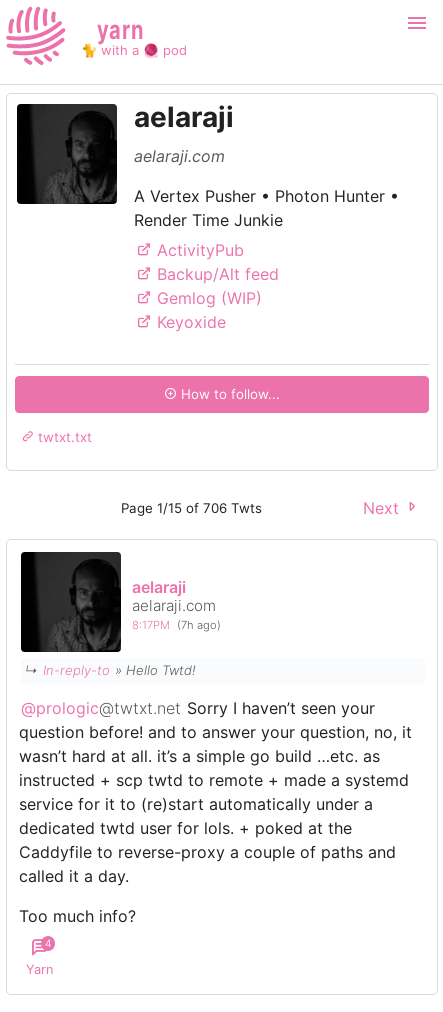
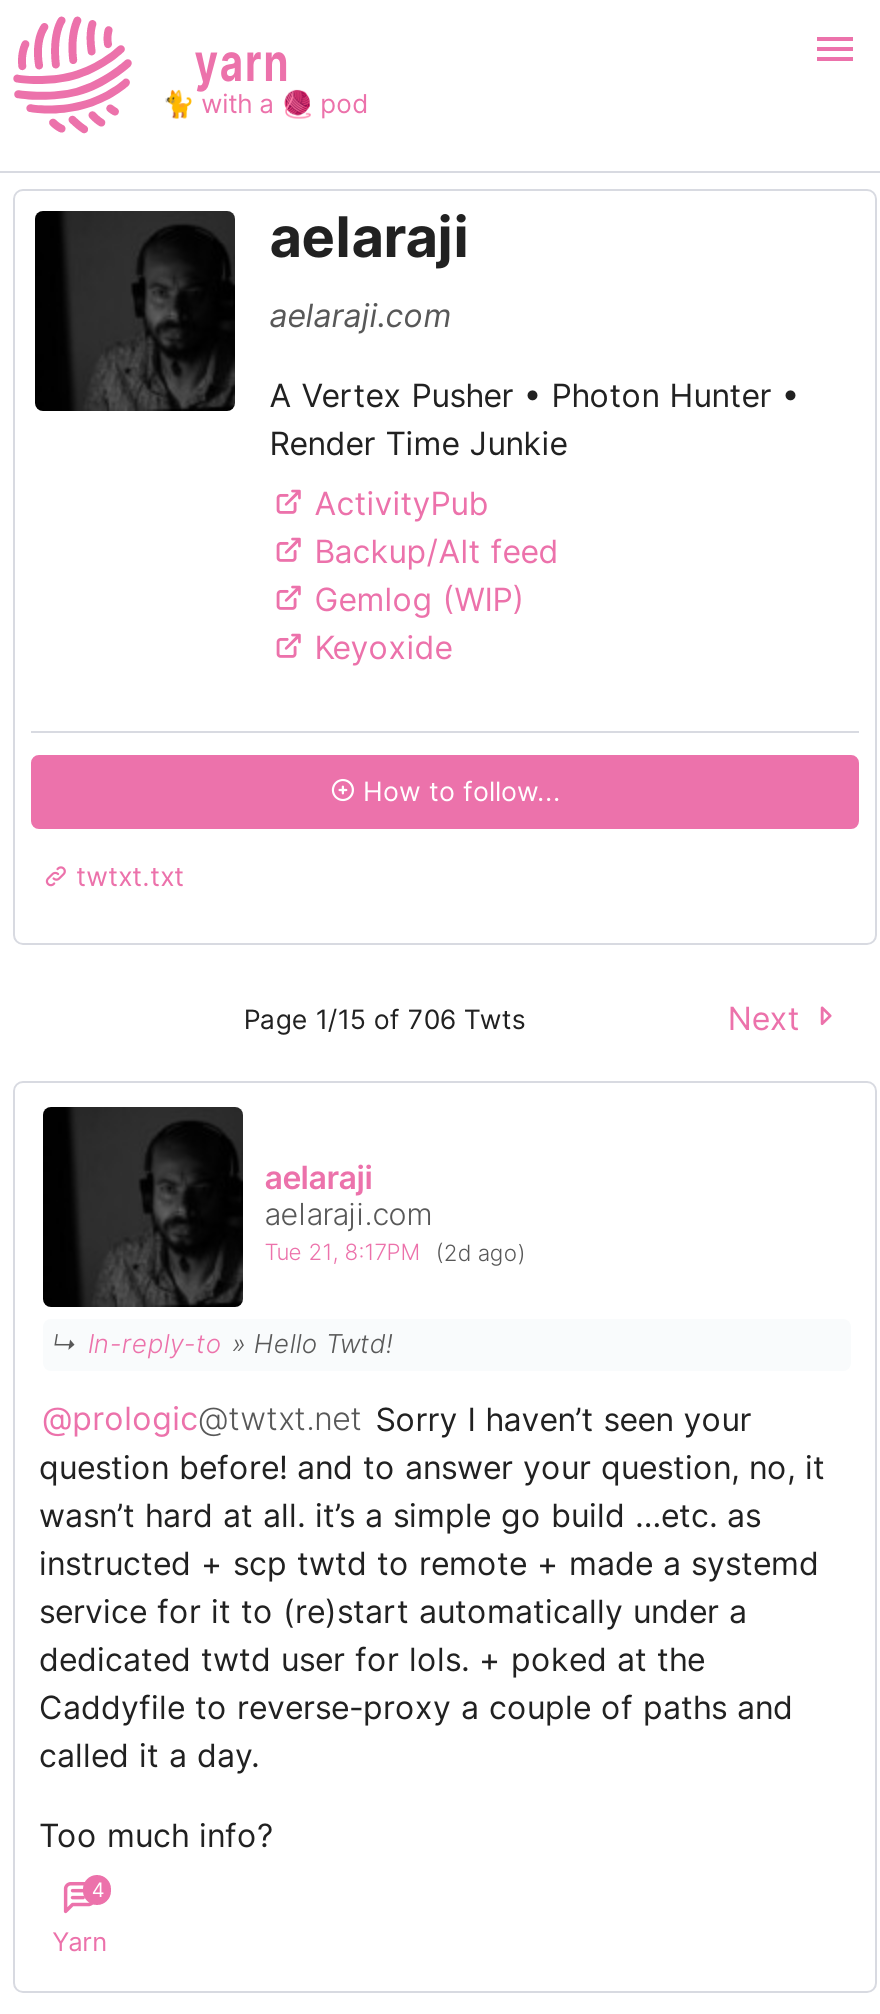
- 8:17PM (7h ago)
+ Tue 21, 8:17PM (2d ago)
